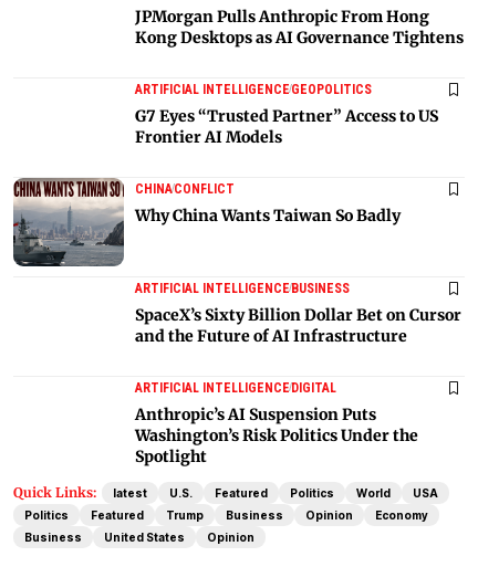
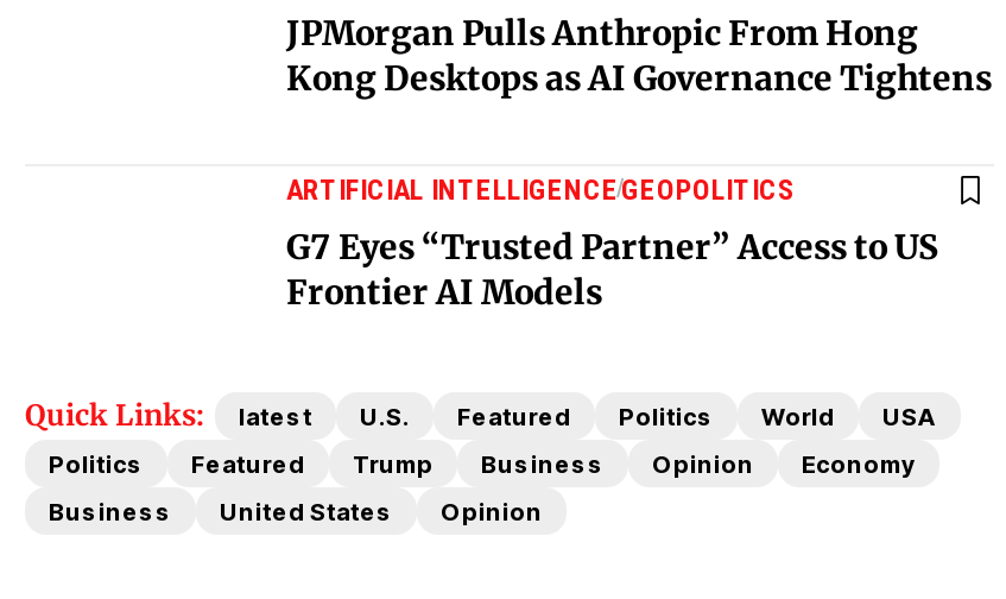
- [image]
- CHINACONFLICT
- Why China Wants Taiwan So Badly

- ARTIFICIAL INTELLIGENCEBUSINESS
- SpaceX’s Sixty Billion Dollar Bet on Cursor
- and the Future of AI Infrastructure
- ARTIFICIAL INTELLIGENCEDIGITAL
- Anthropic’s AI Suspension Puts
- Washington’s Risk Politics Under the
- Spotlight
